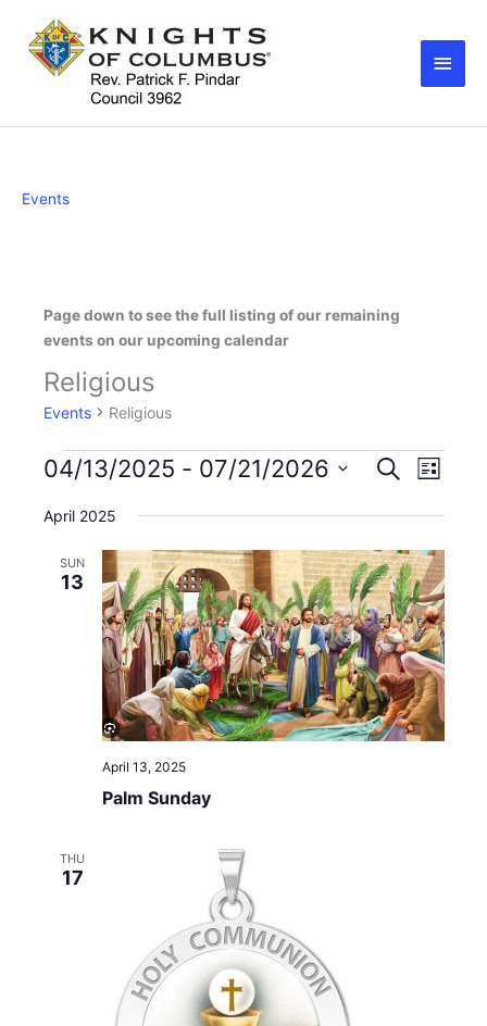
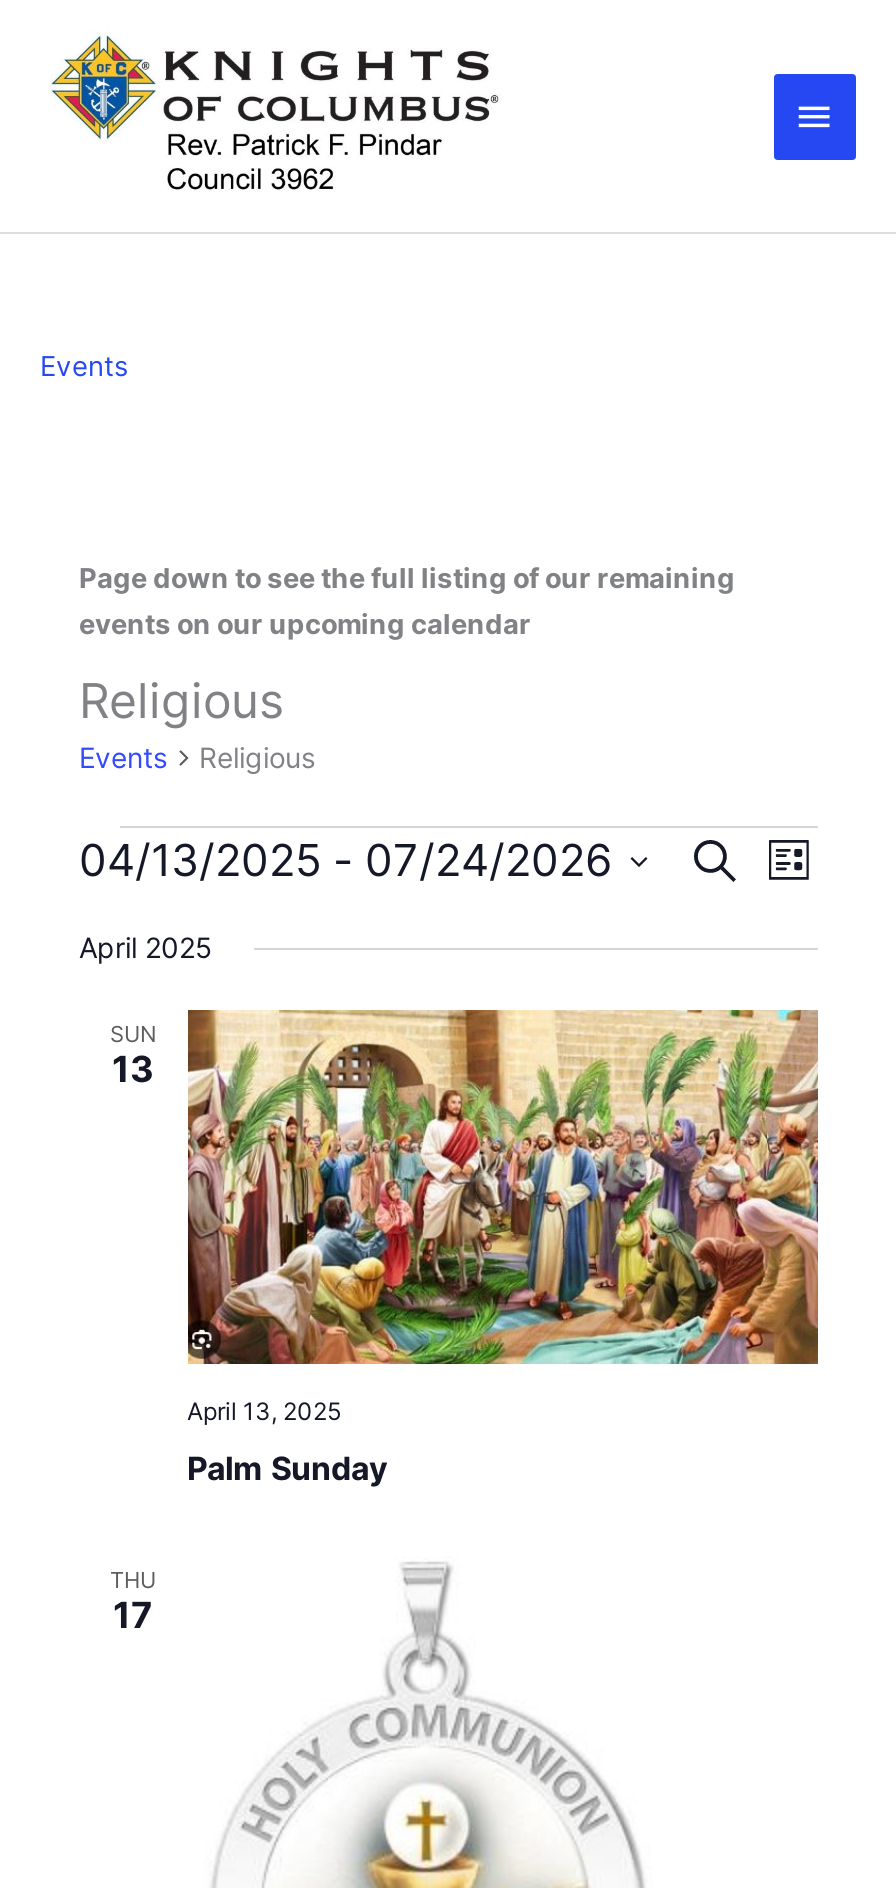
- 04/13/2025 - 07/21/2026
+ 04/13/2025 - 07/24/2026
